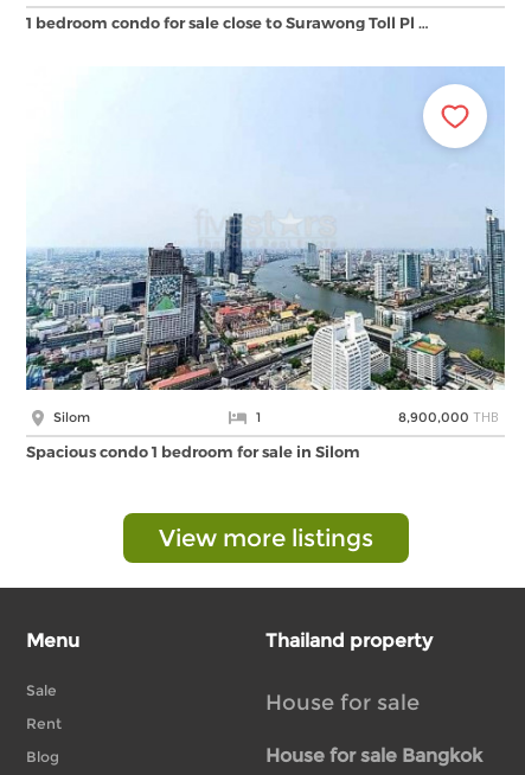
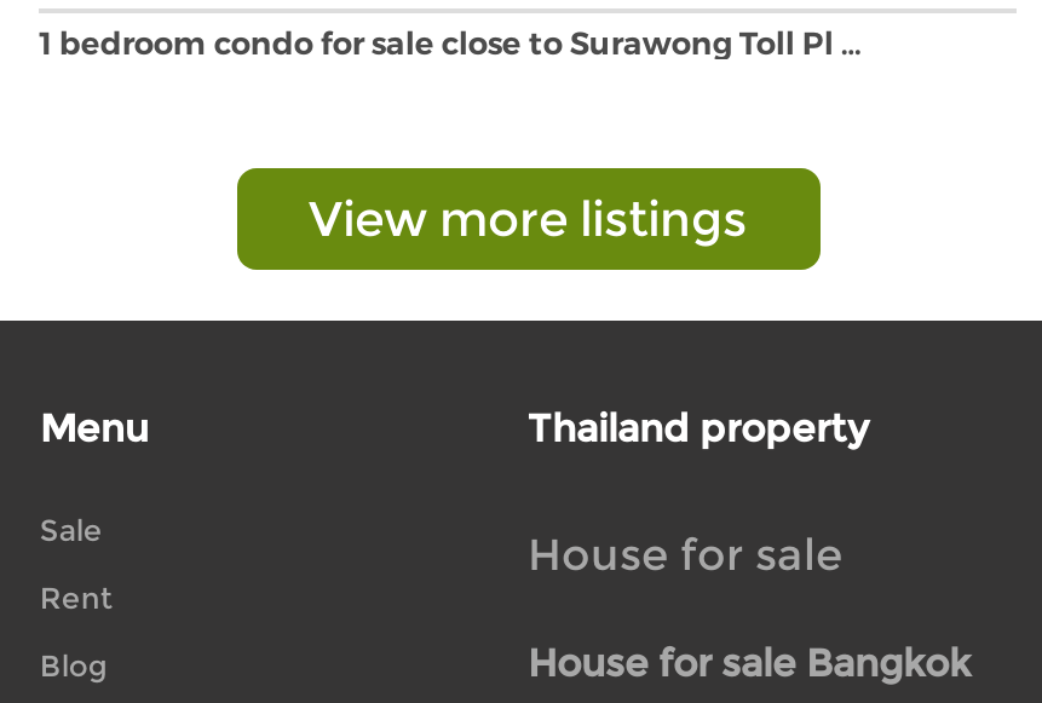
- [image]
- Silom
- 1
- 8,900,000 THB
- Spacious condo 1 bedroom for sale in Silom
